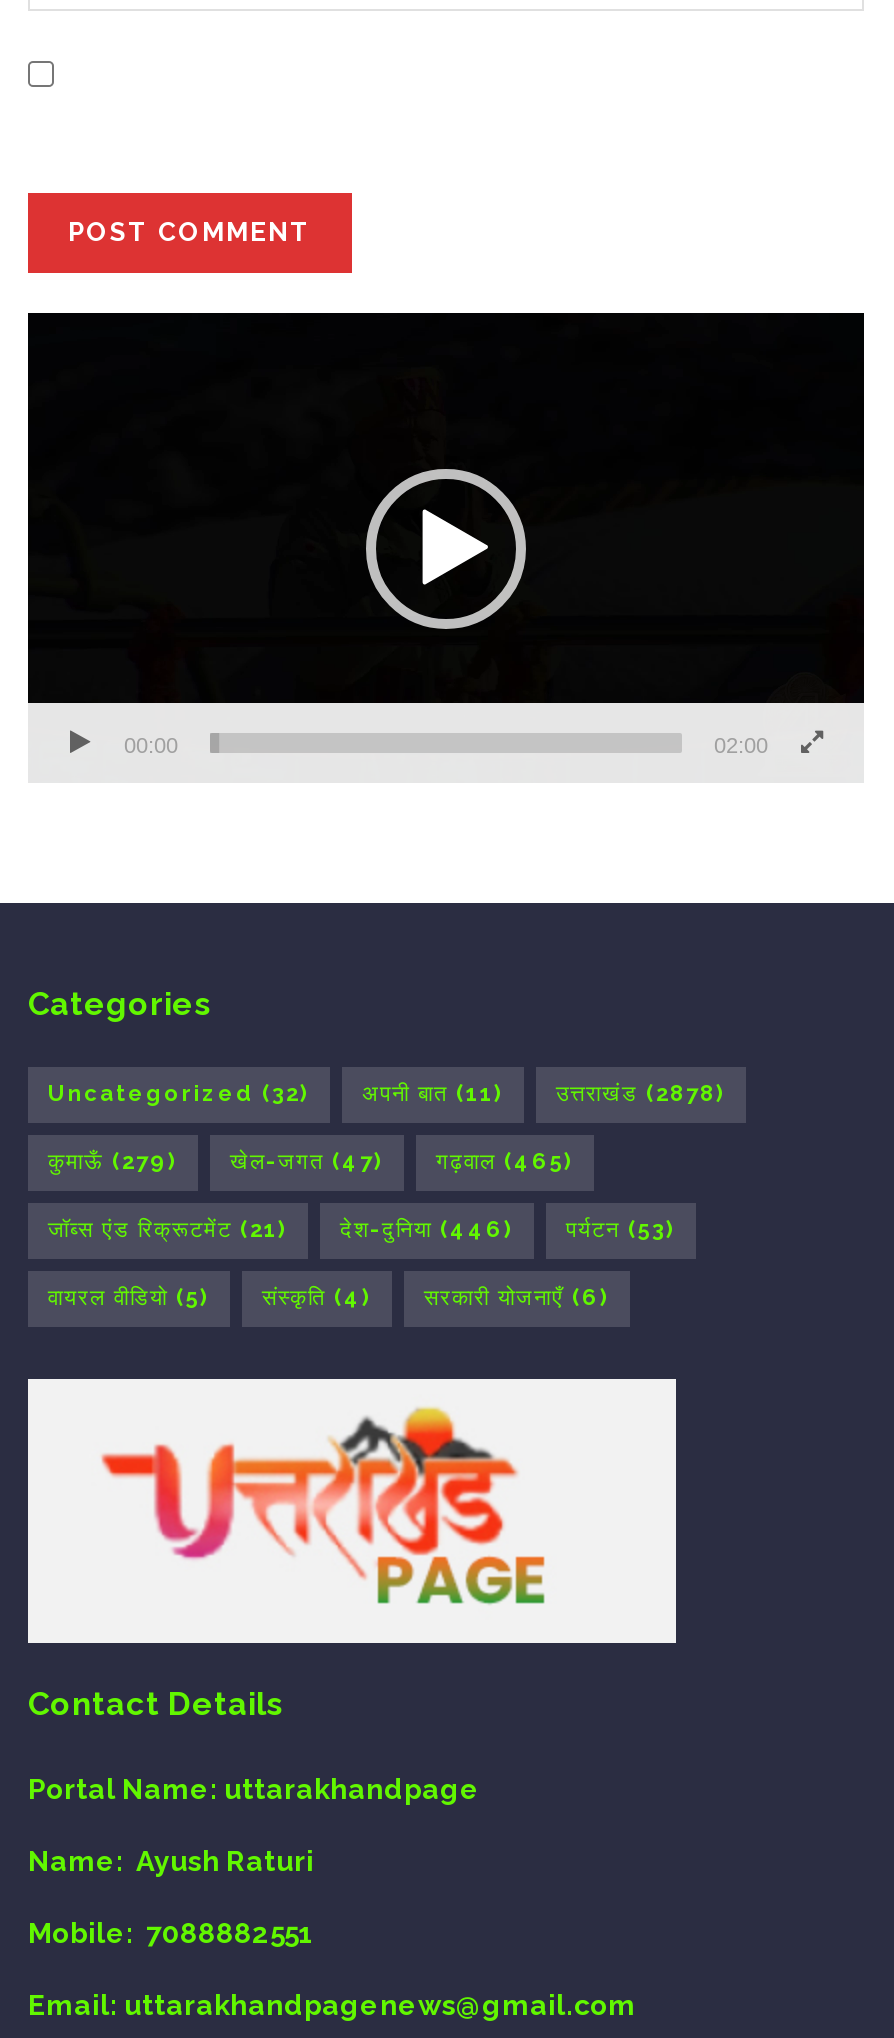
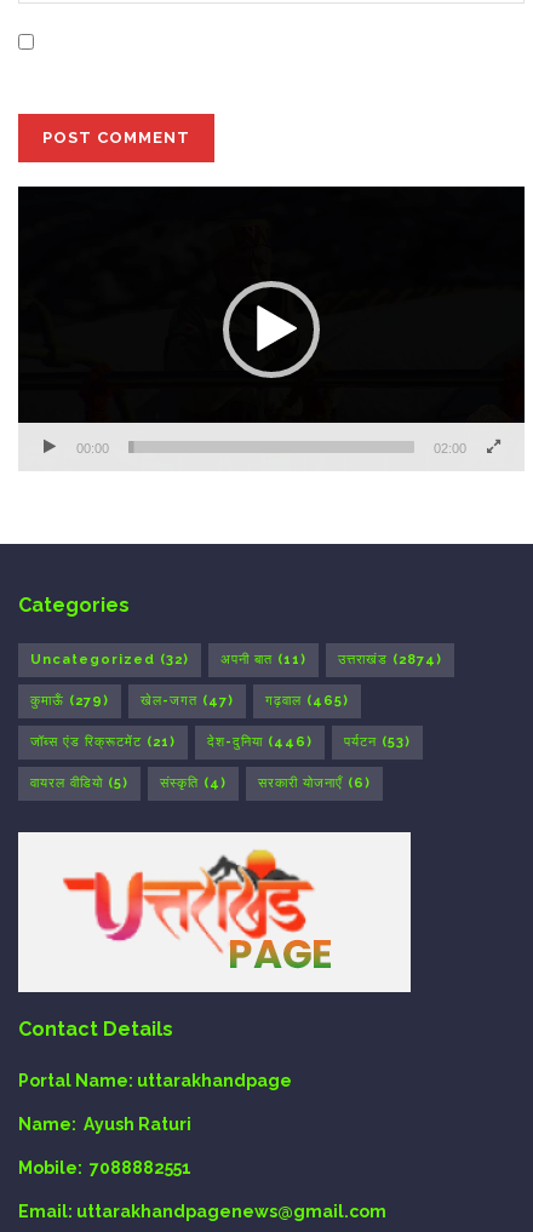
- Uncategorized (32) अपनी बात (11) उत्तराखंड (2878)
+ Uncategorized (32) अपनी बात (11) उत्तराखंड (2874)
